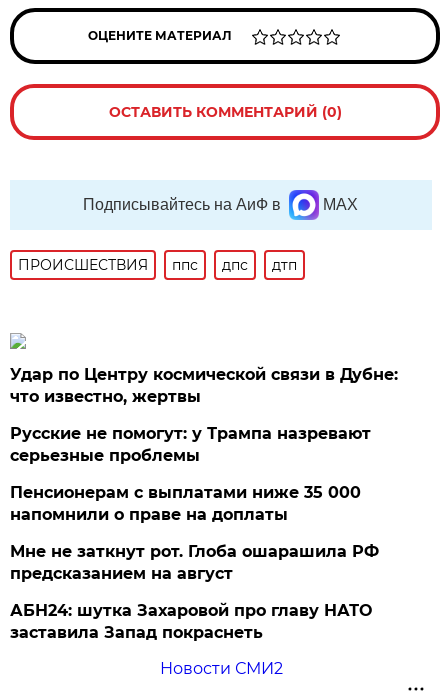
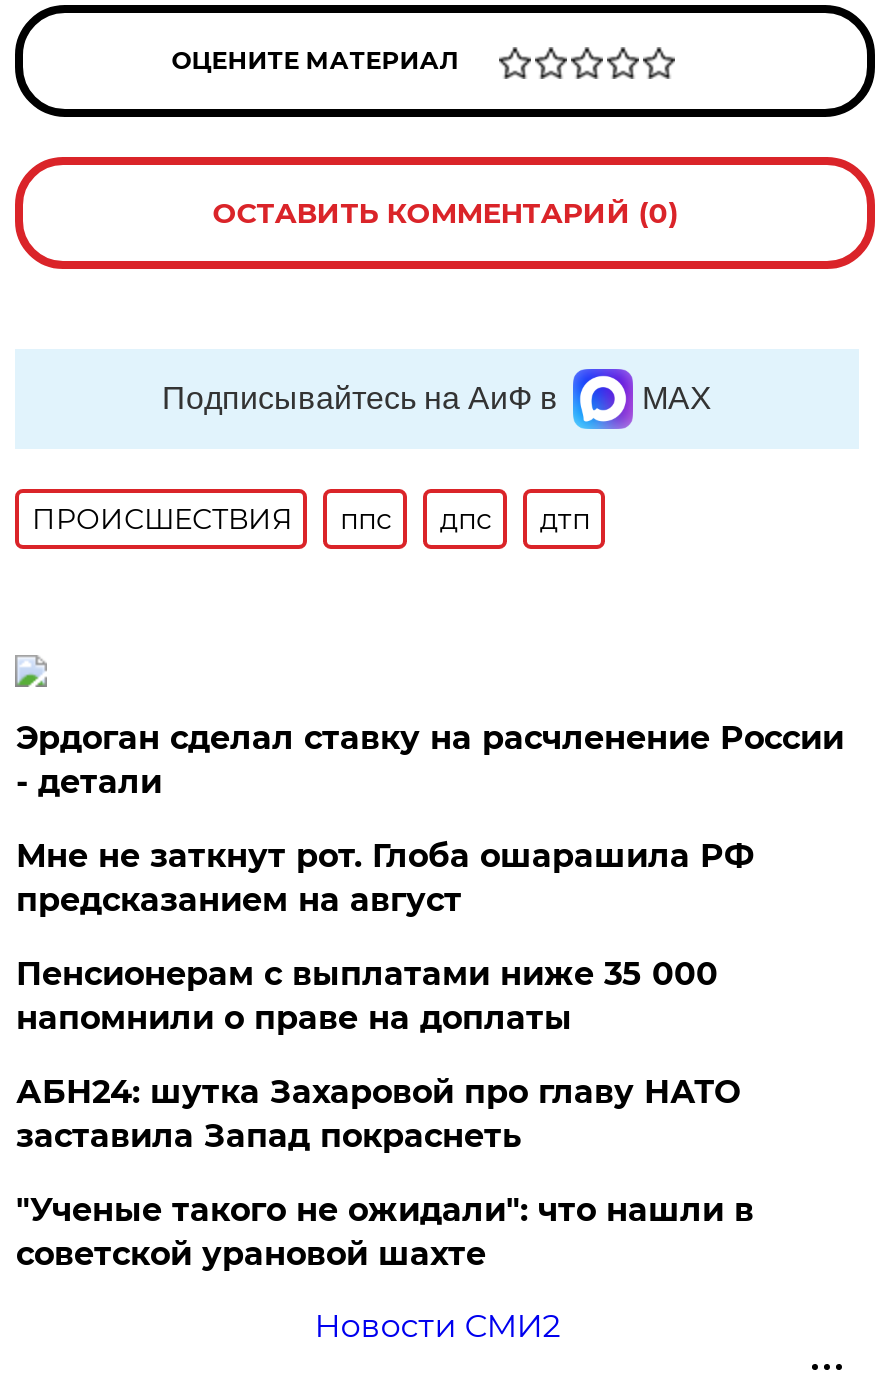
- Удар по Центру космической связи в Дубне:
- что известно, жертвы
+ Эрдоган сделал ставку на расчленение России
+ - детали

- Русские не помогут: у Трампа назревают
- серьезные проблемы

moved up: Мне не заткнут рот. Глоба ошарашила РФ | предсказанием на август

moved up: АБН24: шутка Захаровой про главу НАТО | заставила Запад покраснеть

+ "Ученые такого не ожидали": что нашли в
+ советской урановой шахте
